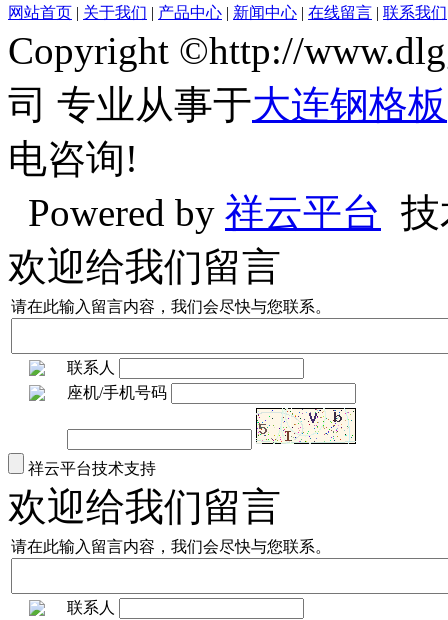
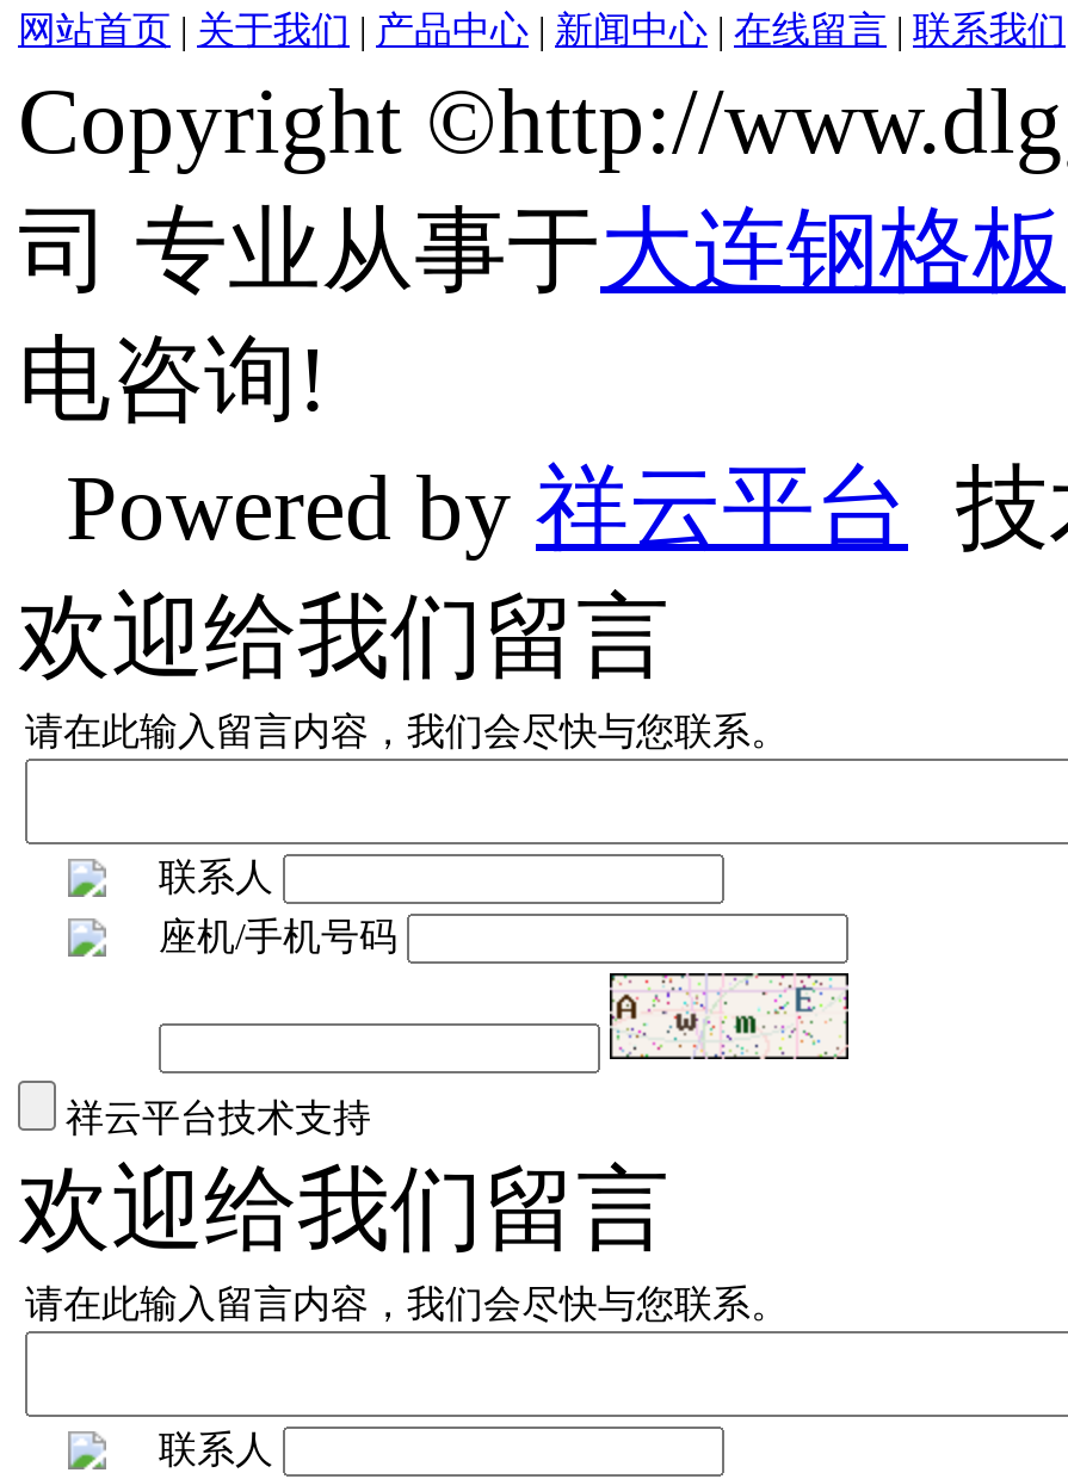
- [image]
+ [image]
